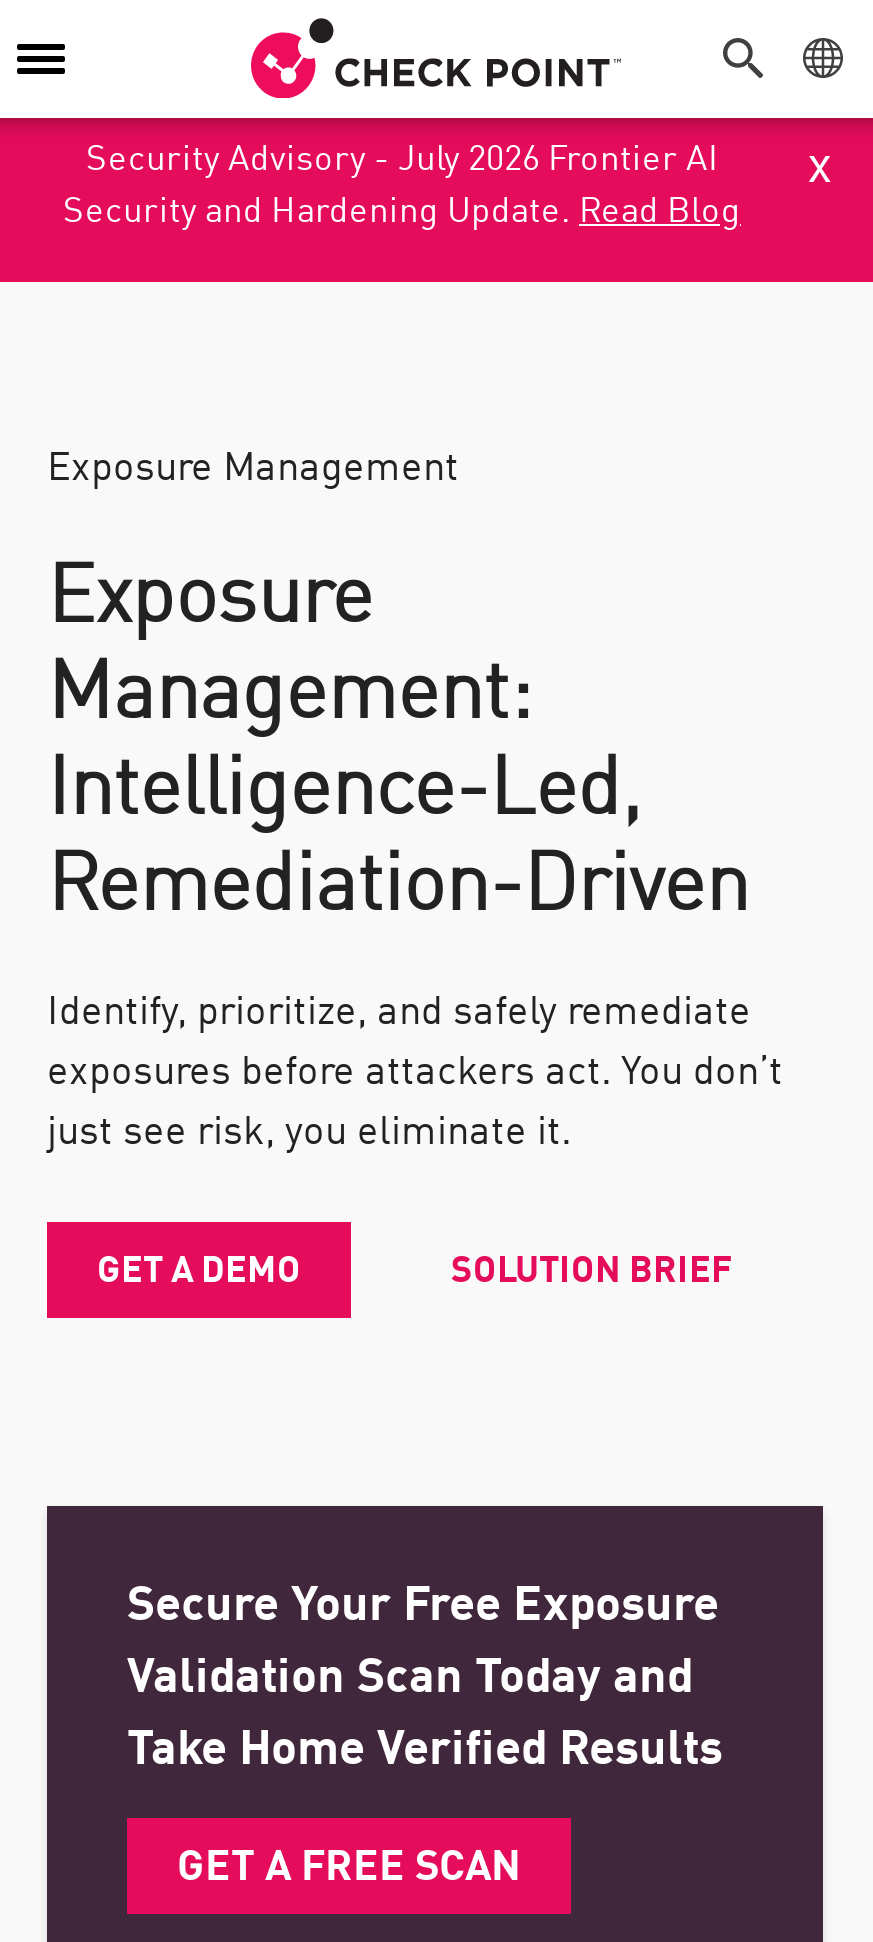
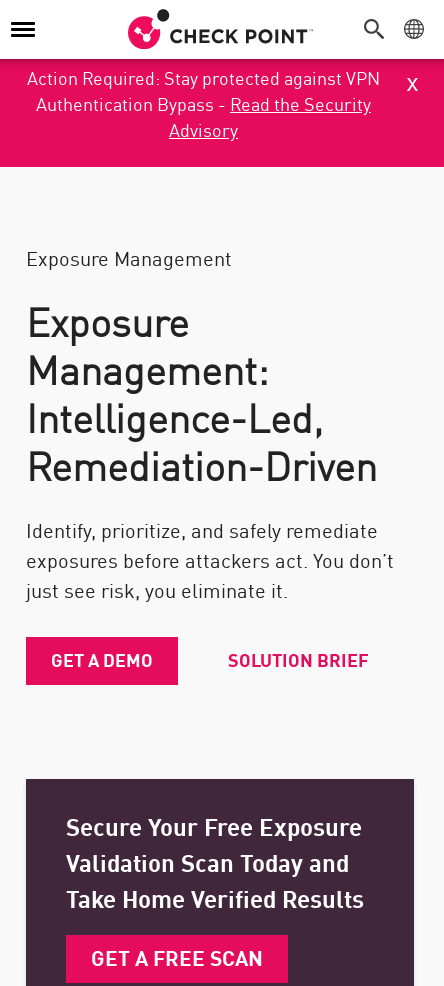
- Security Advisory - July 2026 Frontier AI
- Security and Hardening Update. Read Blog
+ Action Required: Stay protected against VPN
+ Authentication Bypass - Read the Security
+ Advisory
